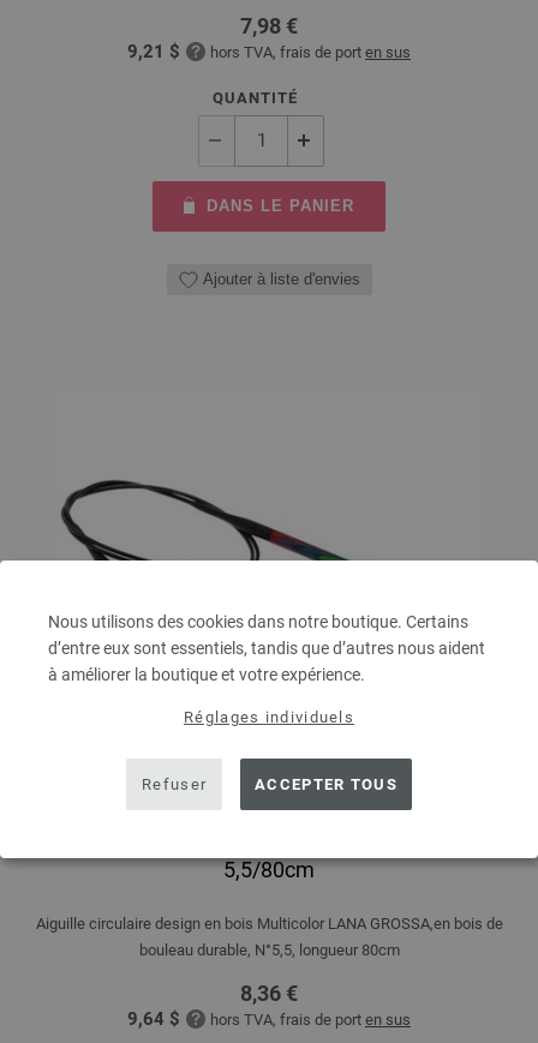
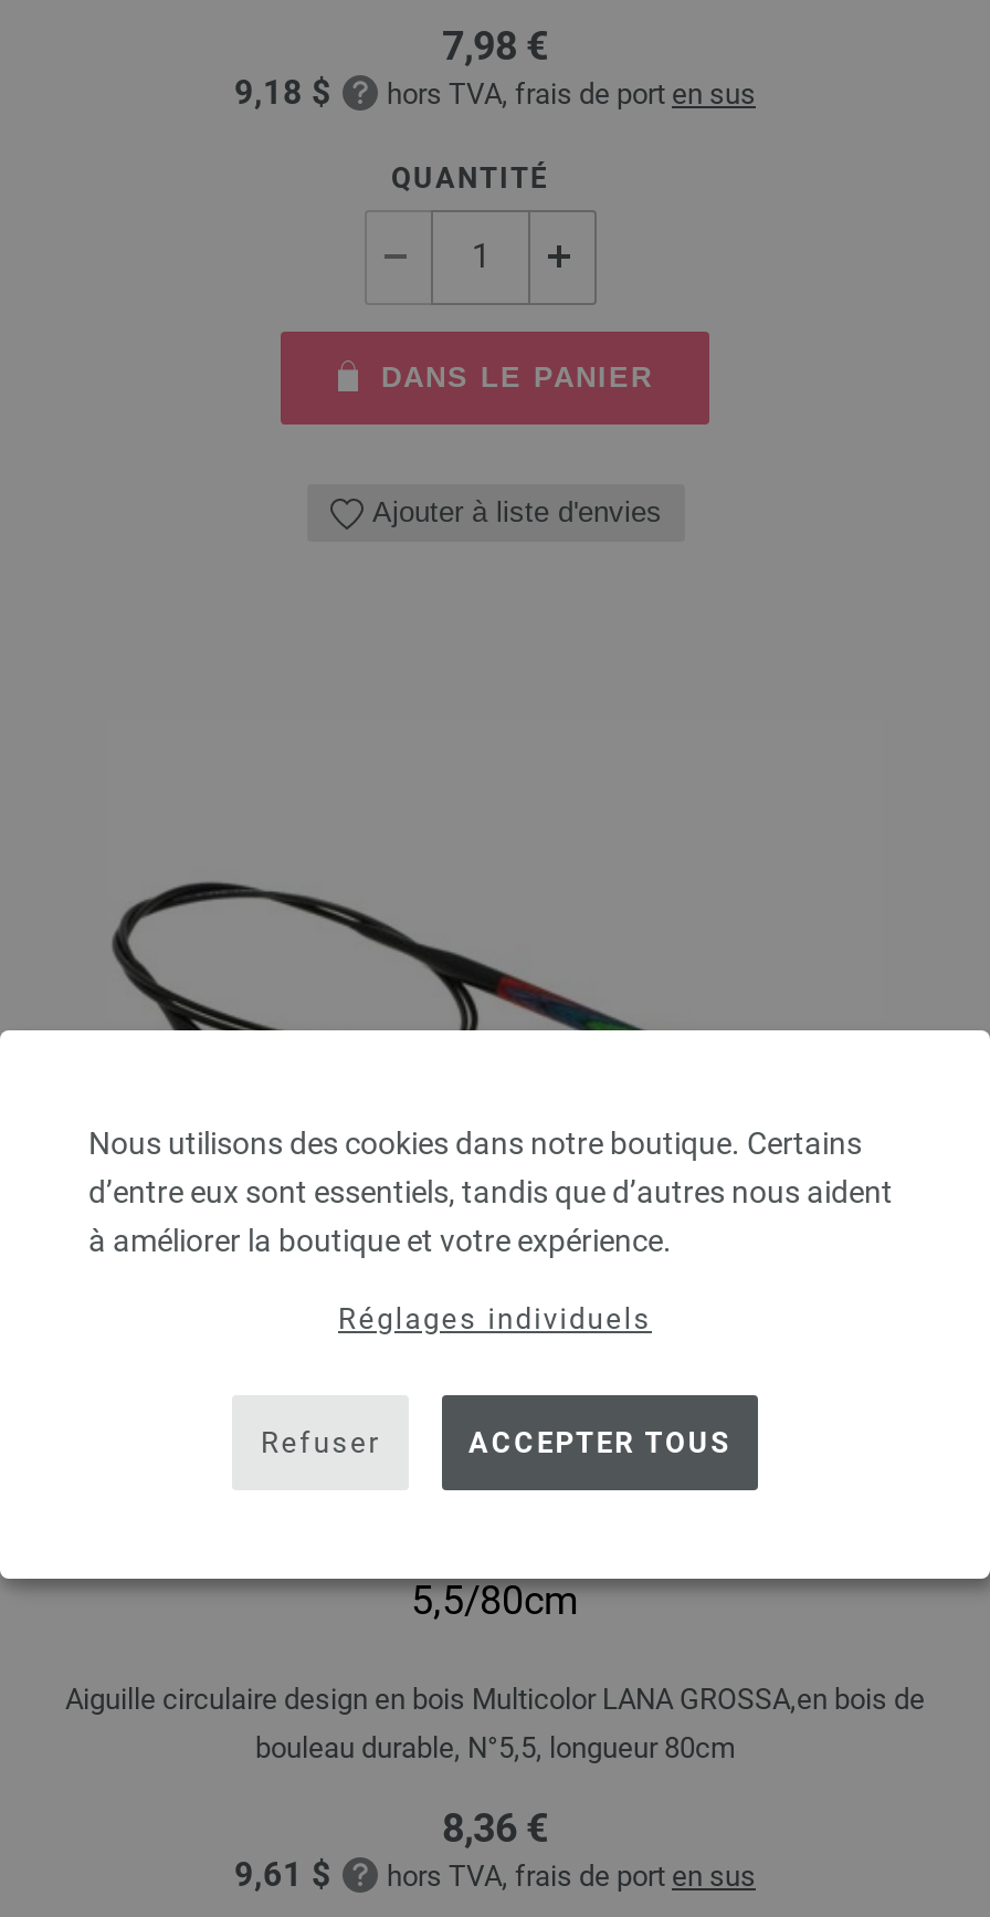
- 9,21 $ hors TVA, frais de port en sus
+ 9,18 $ hors TVA, frais de port en sus

- 9,64 $ hors TVA, frais de port en sus
+ 9,61 $ hors TVA, frais de port en sus
